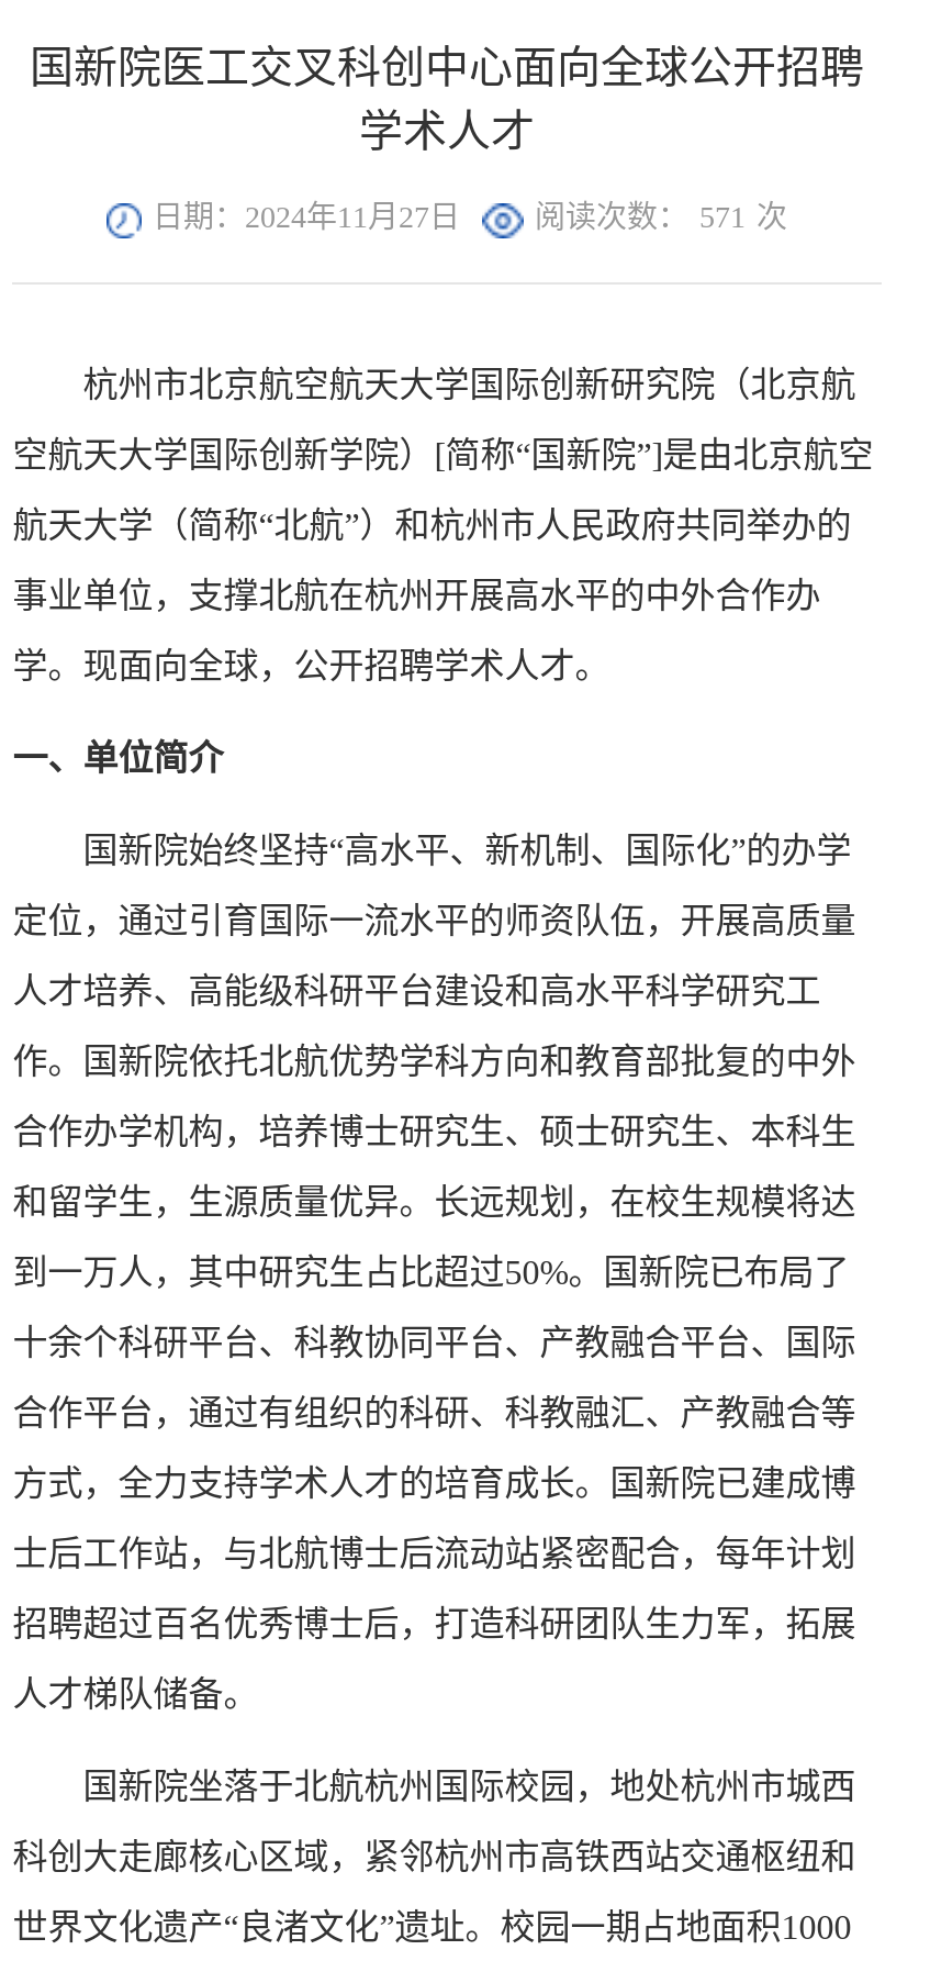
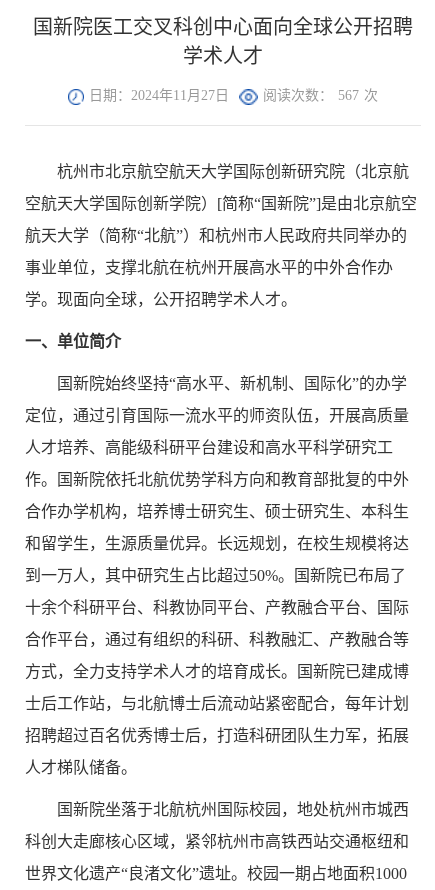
- 阅读次数： 571 次
+ 阅读次数： 567 次
